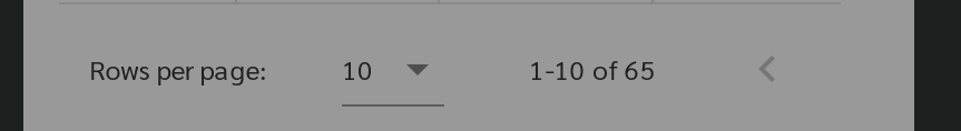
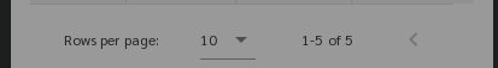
- 1-10 of 65
+ 1-5 of 5
